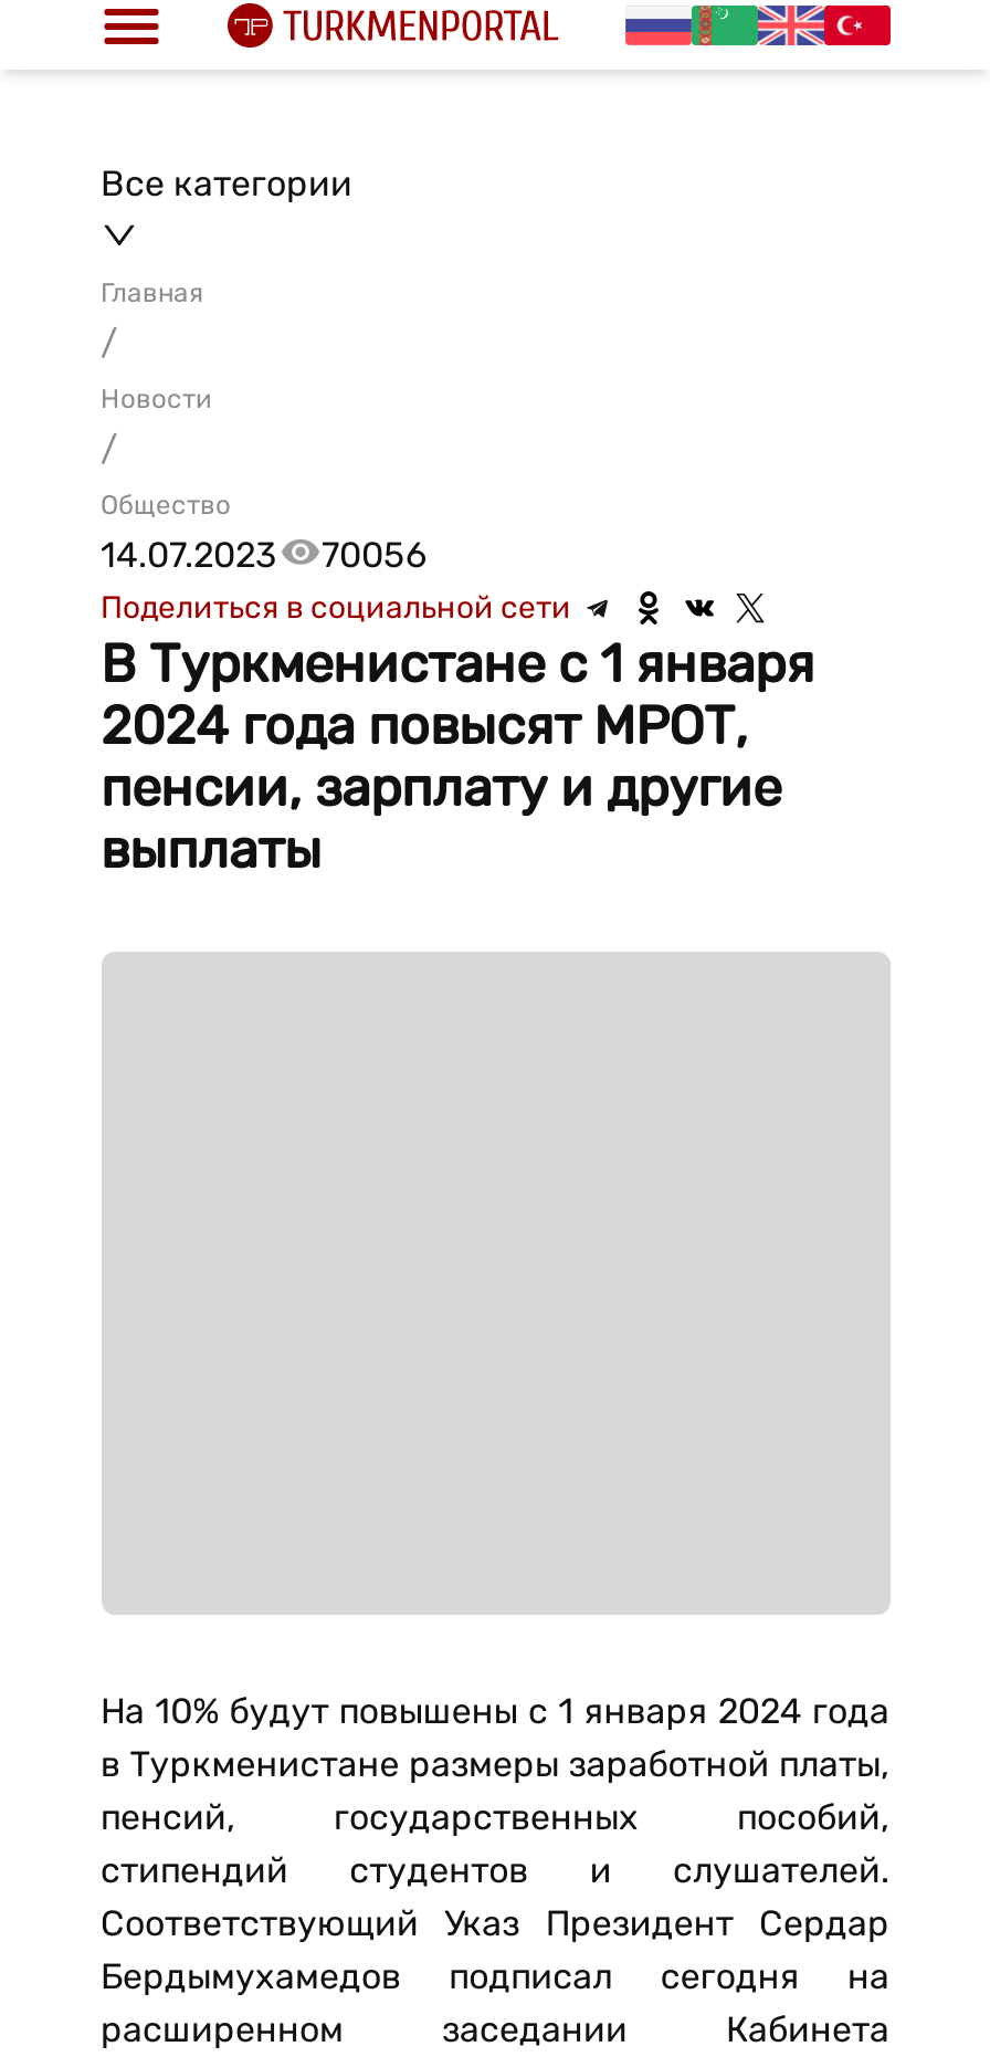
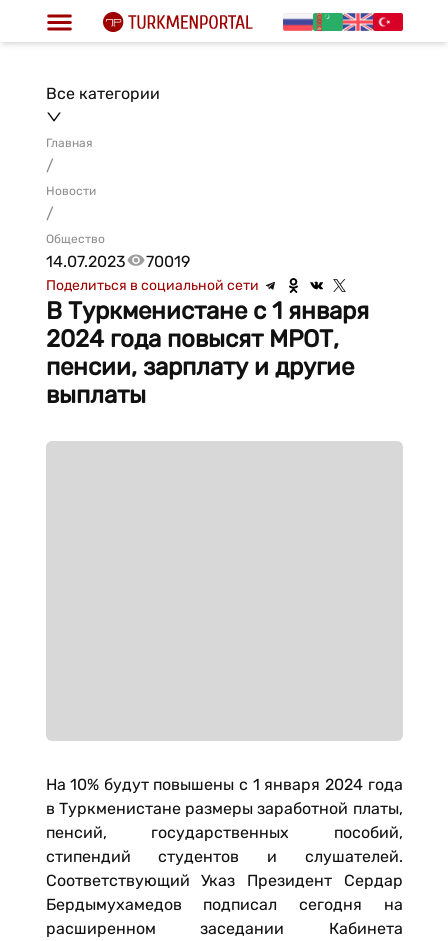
- 14.07.2023 70056
+ 14.07.2023 70019
